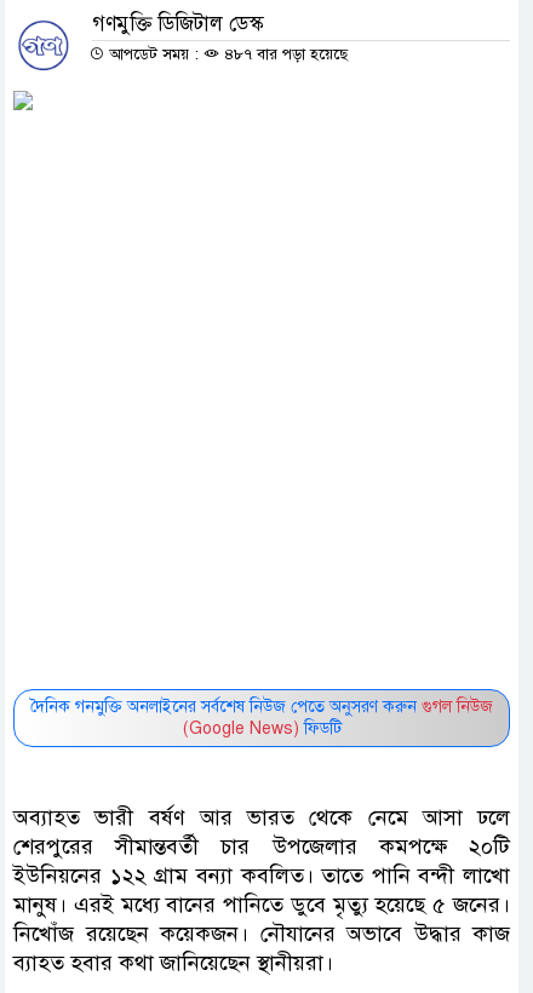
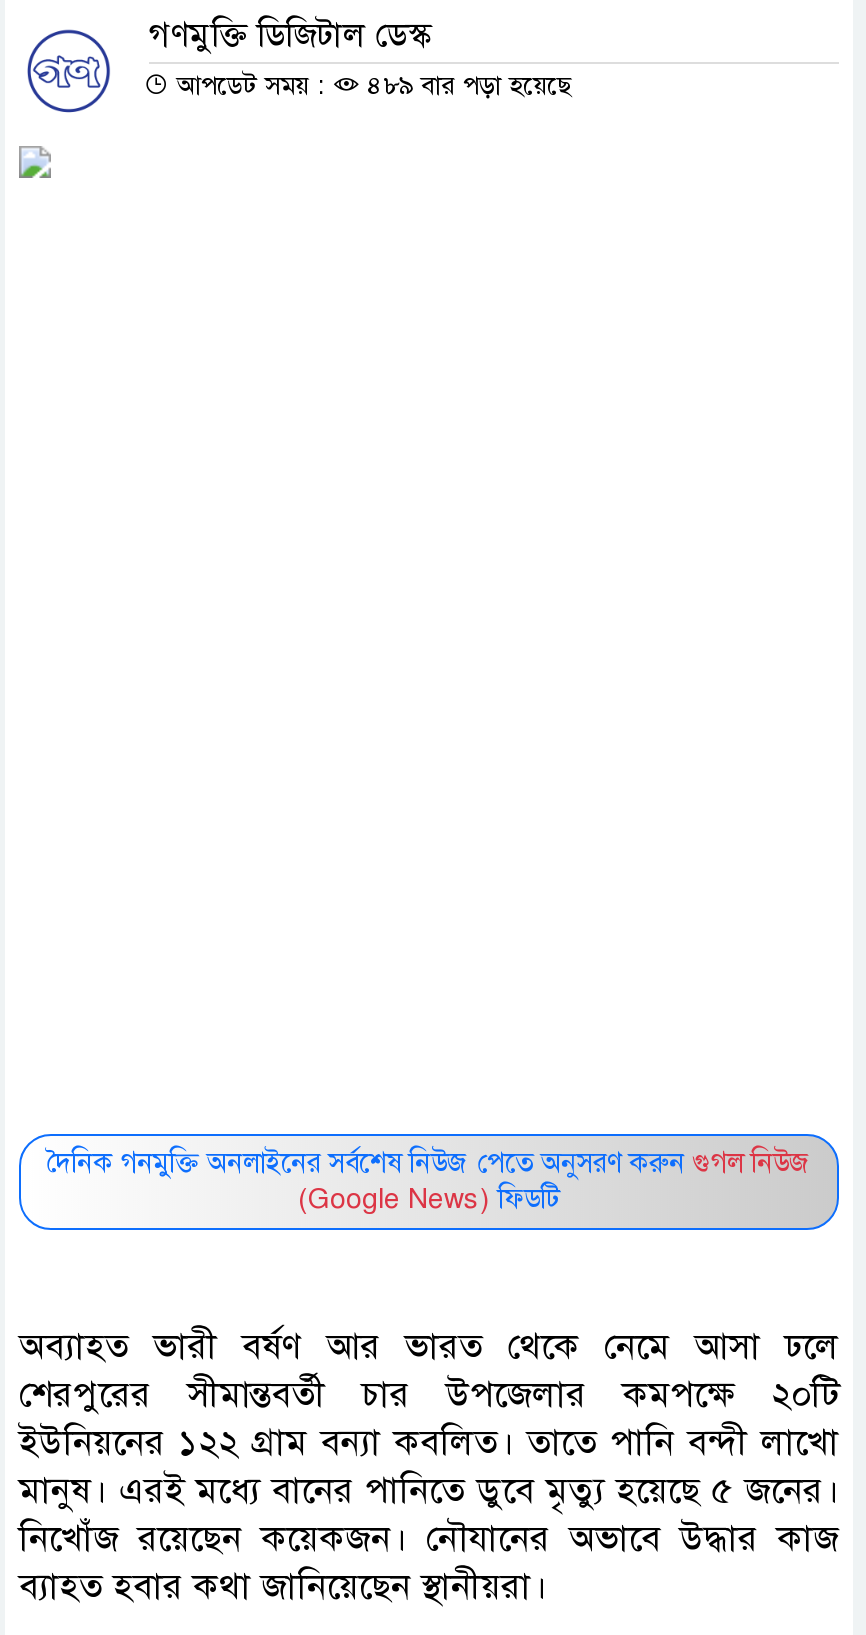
- আপডেট সময় : ৪৮৭ বার পড়া হয়েছে
+ আপডেট সময় : ৪৮৯ বার পড়া হয়েছে
